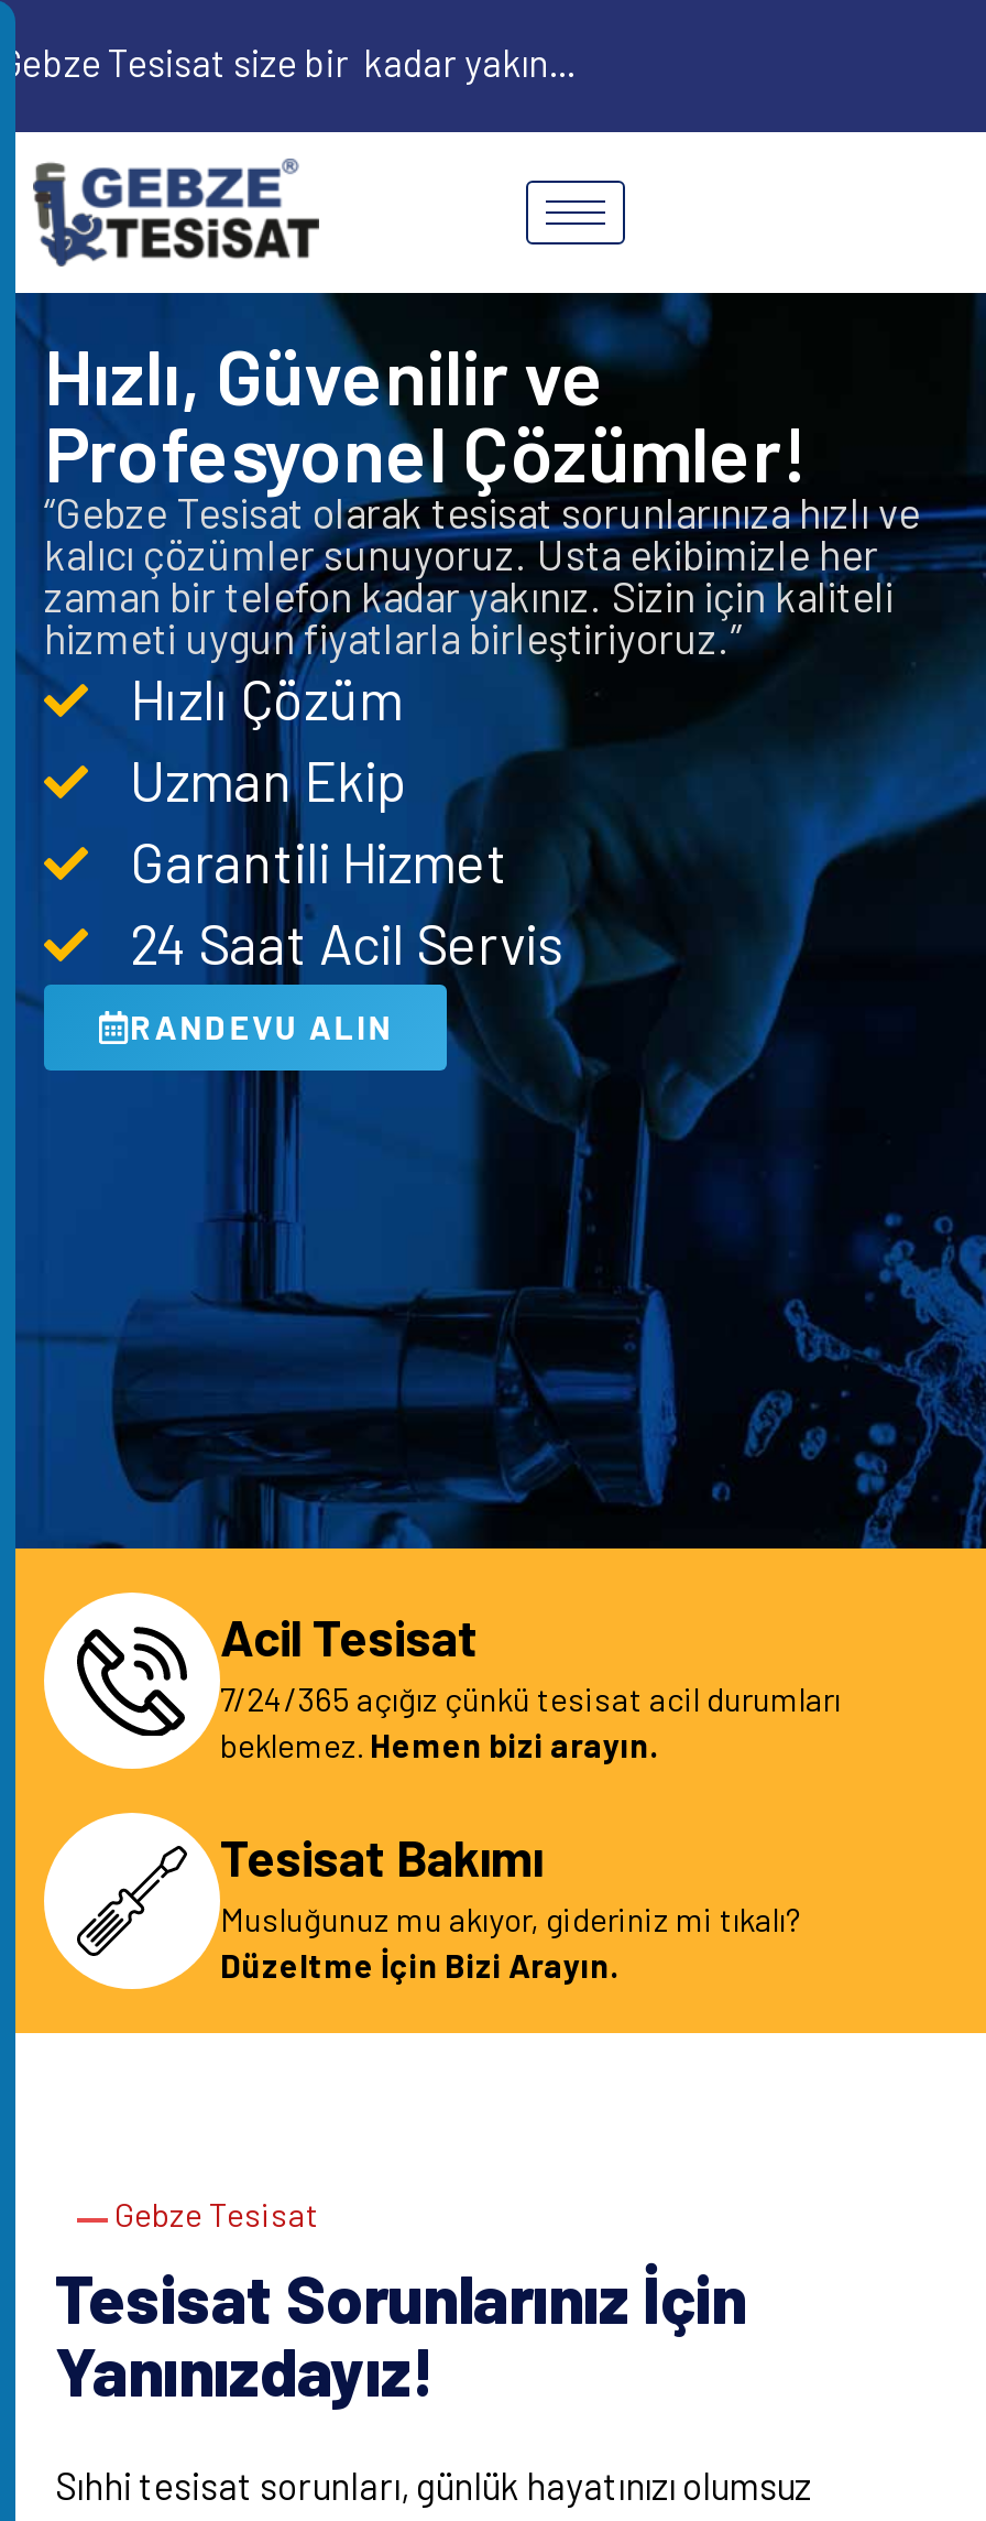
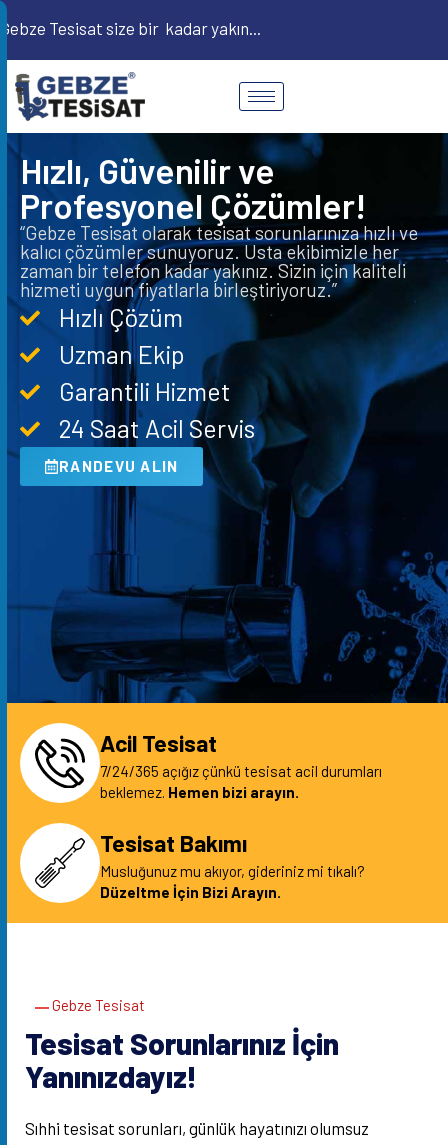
- Gebze Tesisat size bir kadar yakın...
+ Gebze Tesisat size bir t ele kadar yakın...
